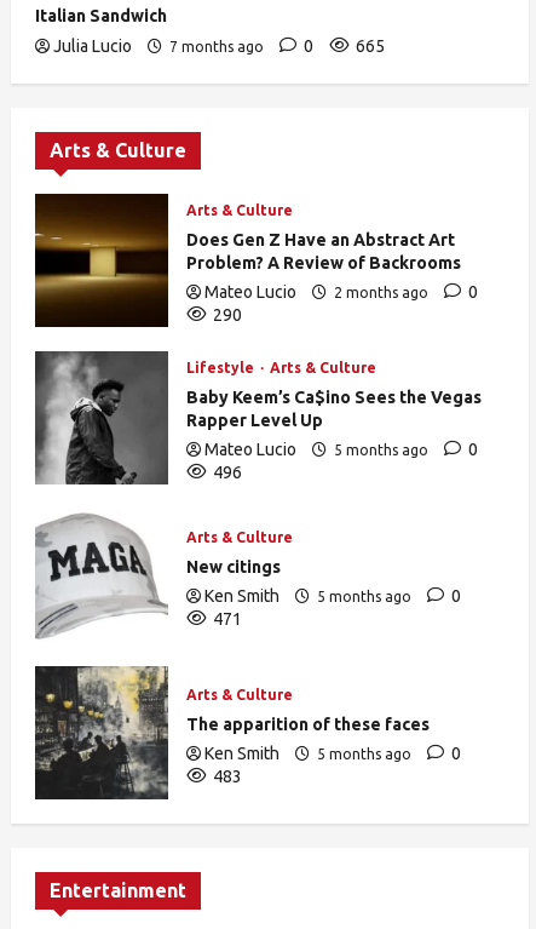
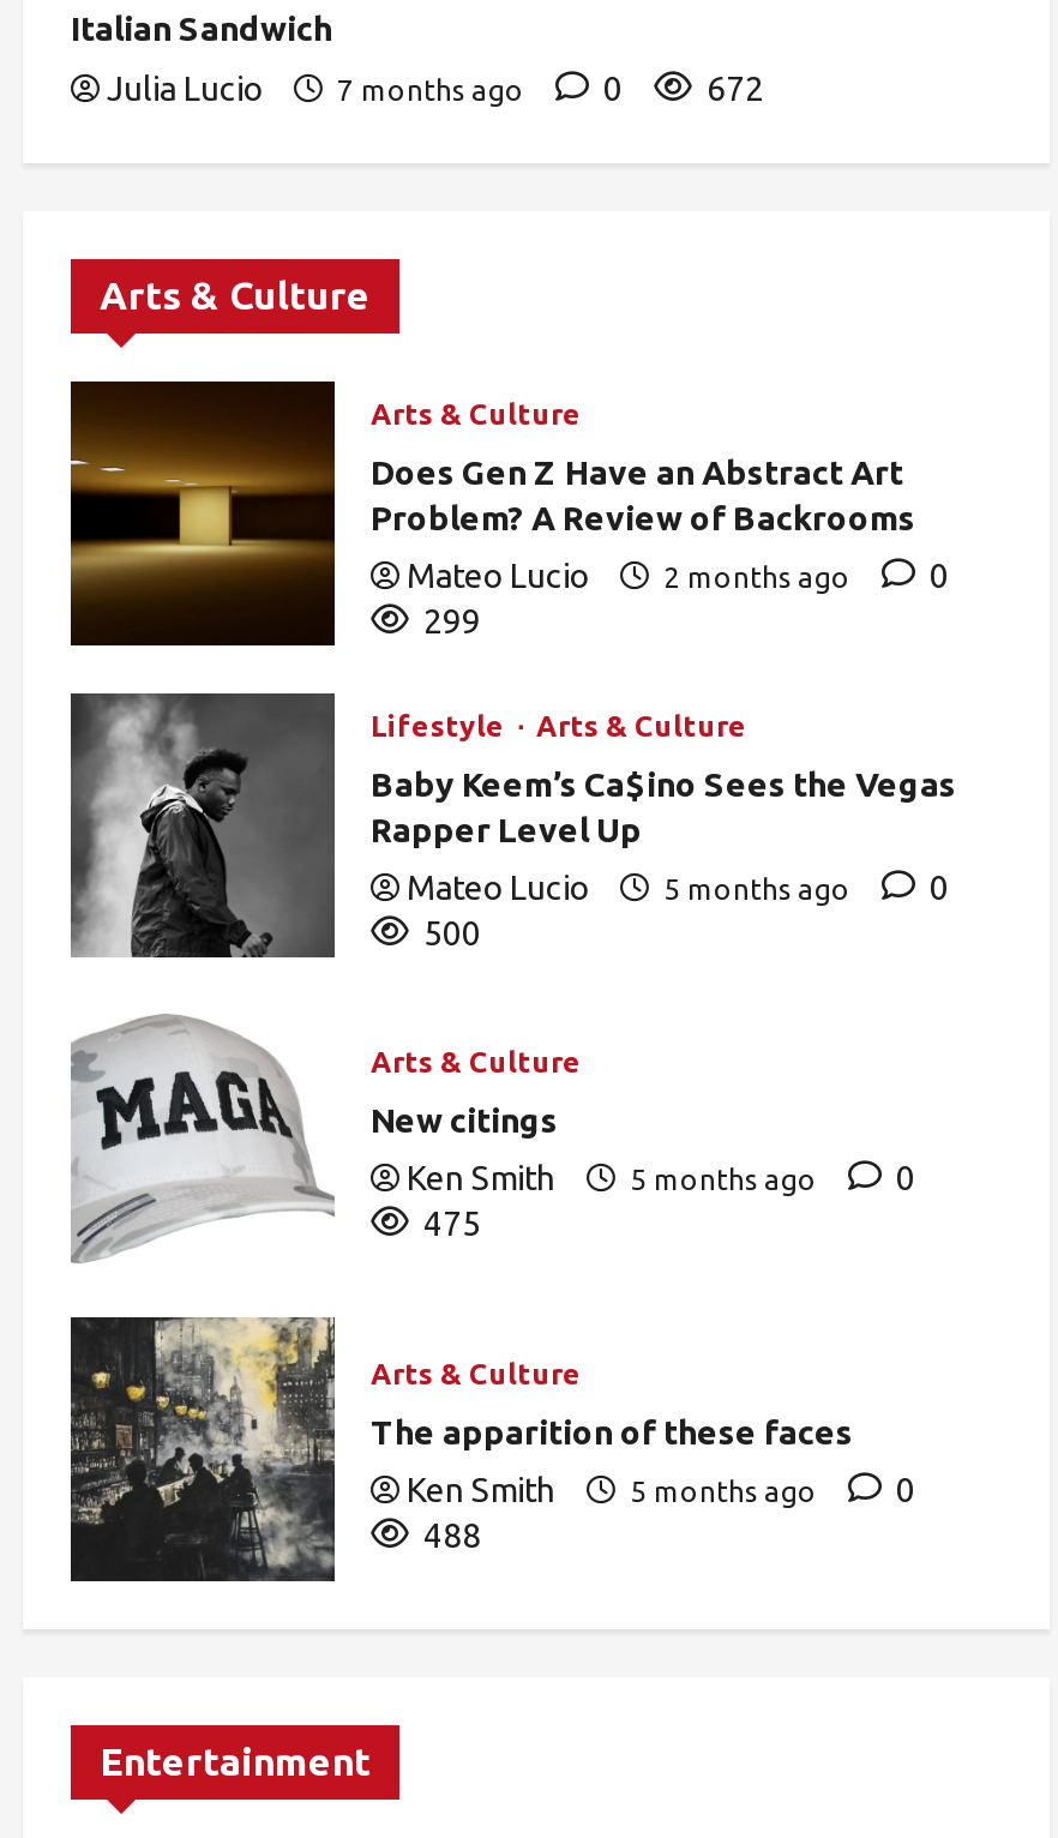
- 665
+ 672

- 290
+ 299

- 496
+ 500

- 471
+ 475

- 483
+ 488
